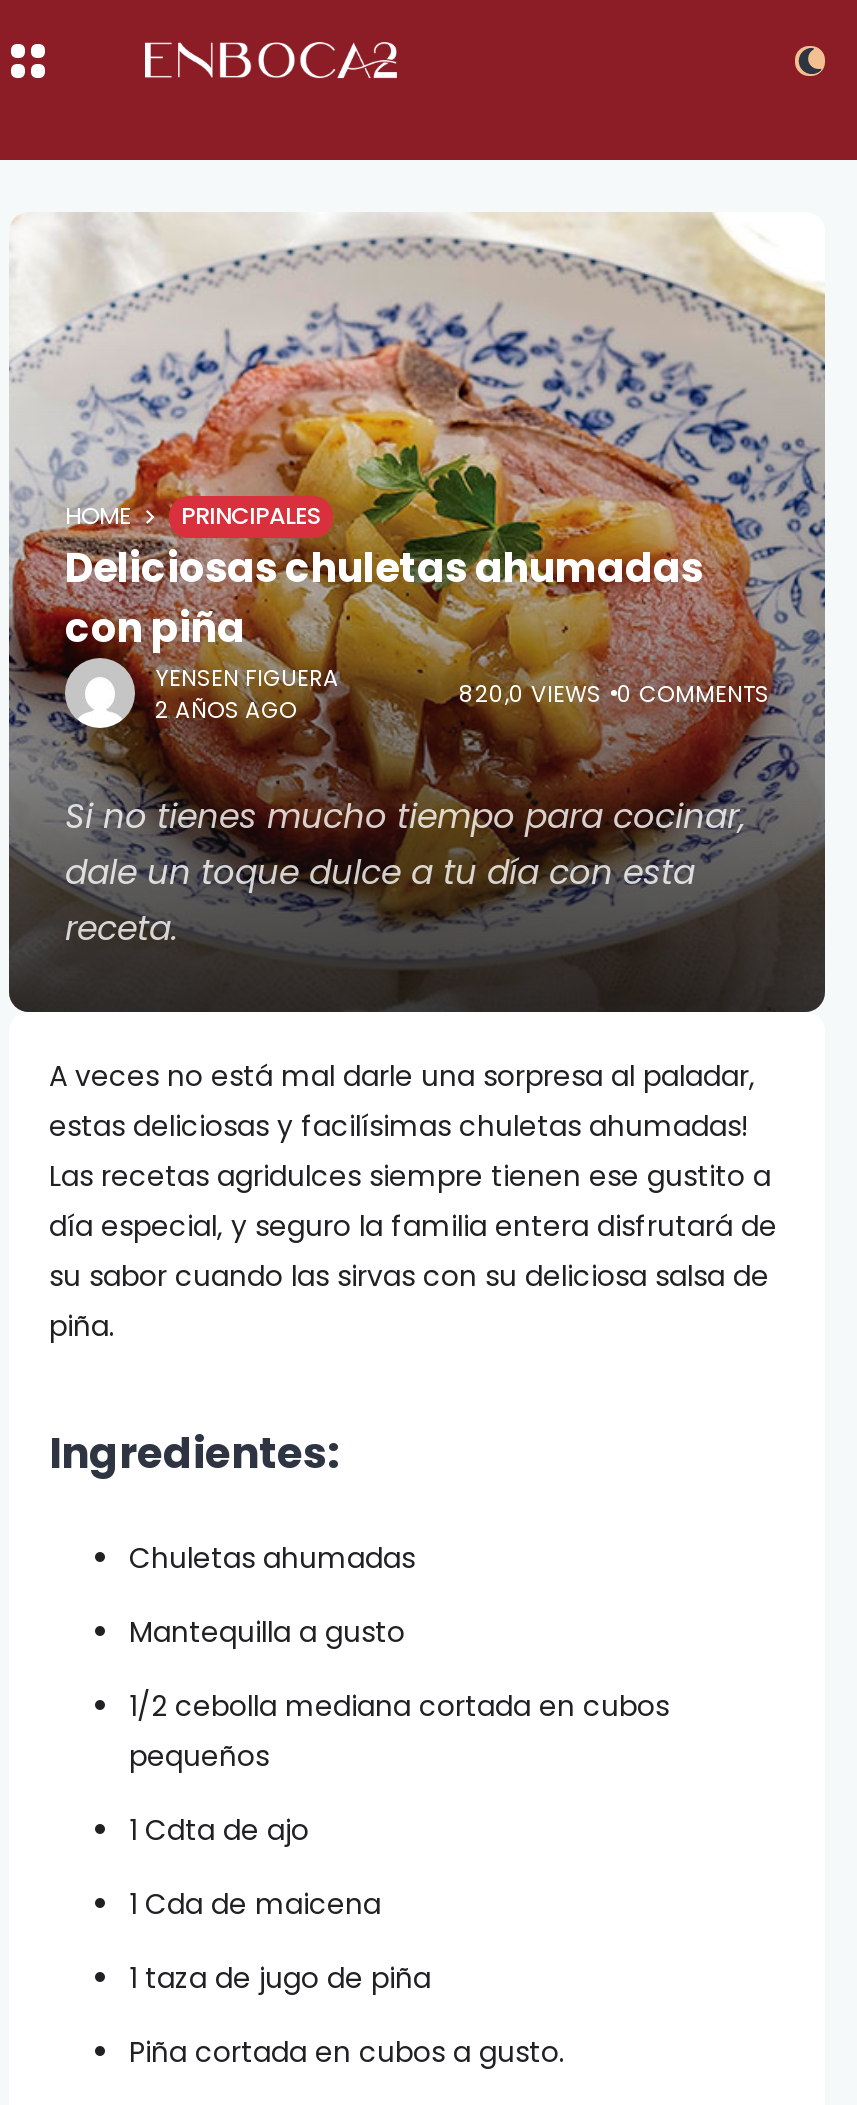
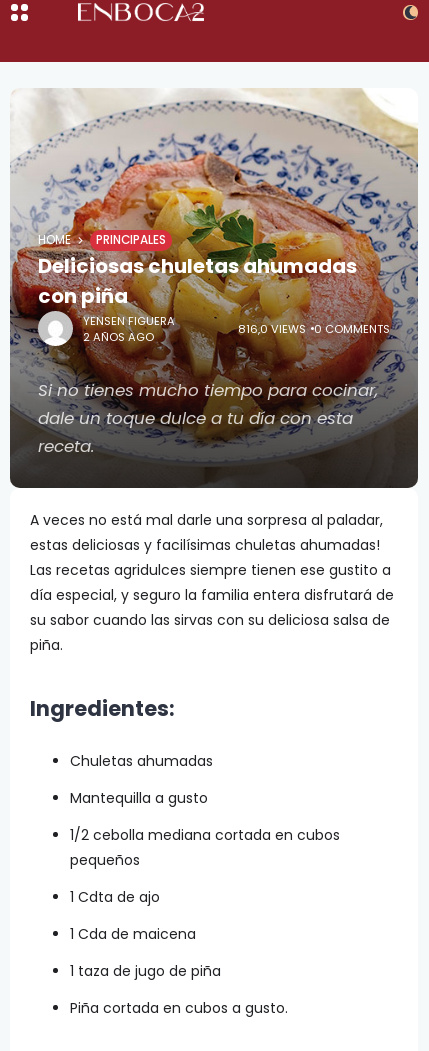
- 820,0 VIEWS 0 COMMENTS
+ 816,0 VIEWS 0 COMMENTS
